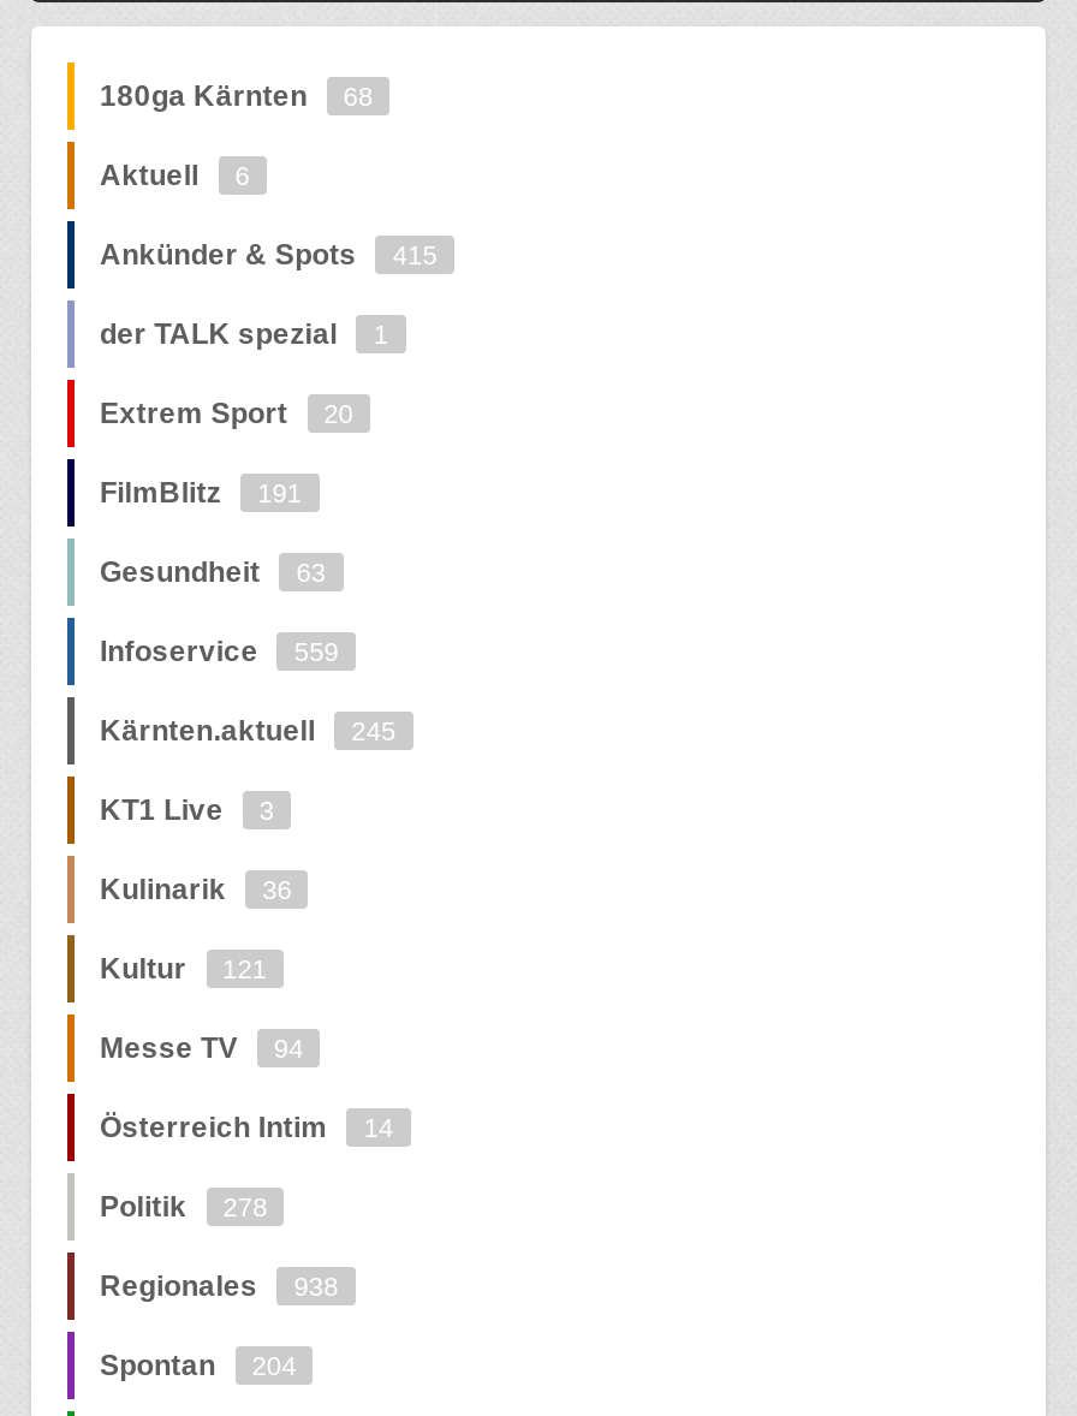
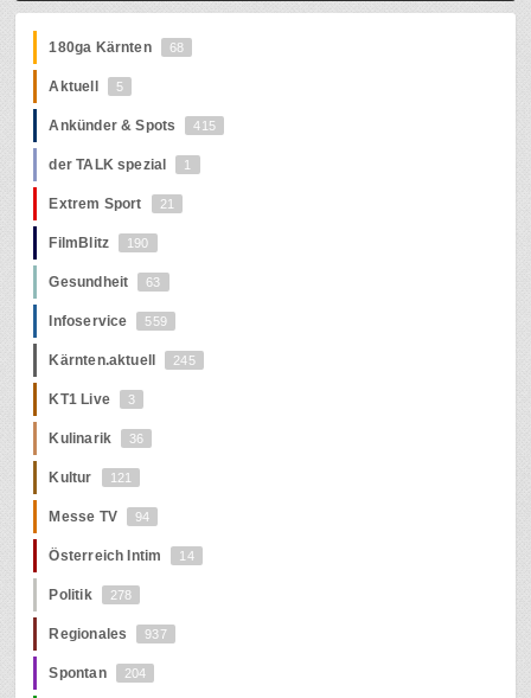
- Aktuell 6
+ Aktuell 5

- Extrem Sport 20
+ Extrem Sport 21

- FilmBlitz 191
+ FilmBlitz 190

- Regionales 938
+ Regionales 937
